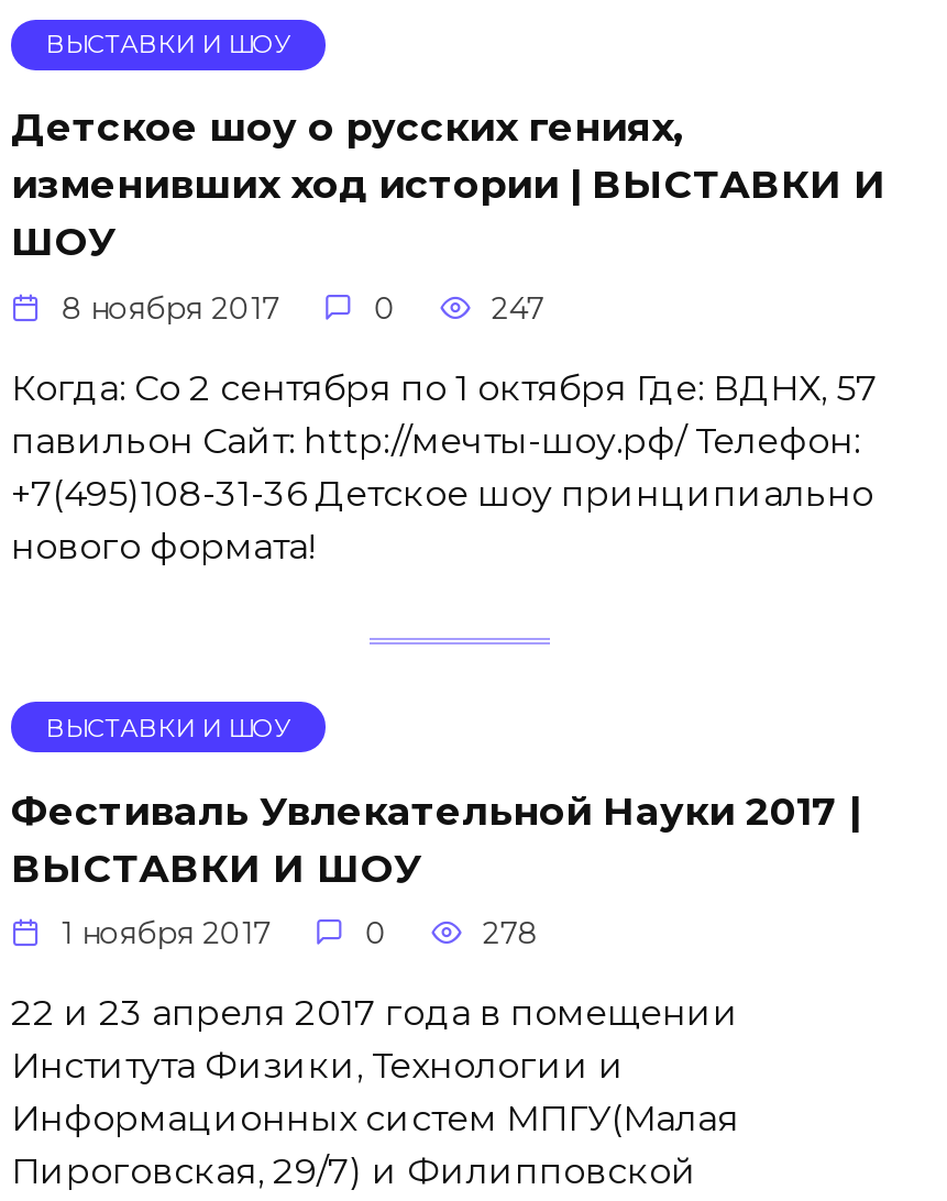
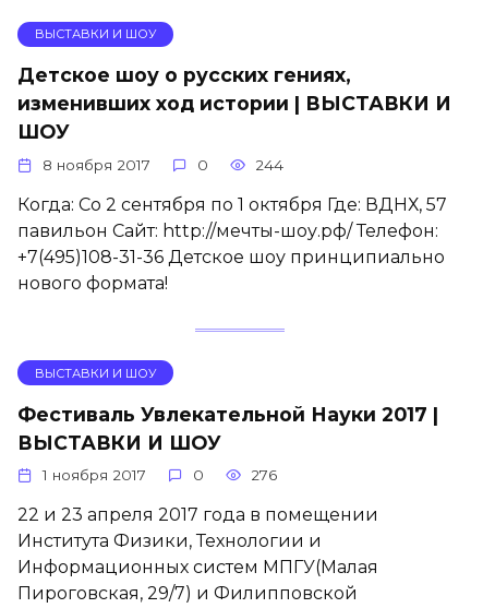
- 247
+ 244

- 278
+ 276
